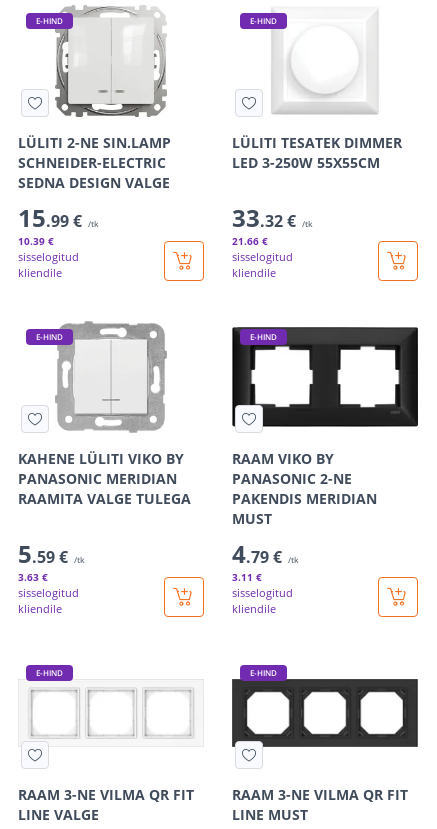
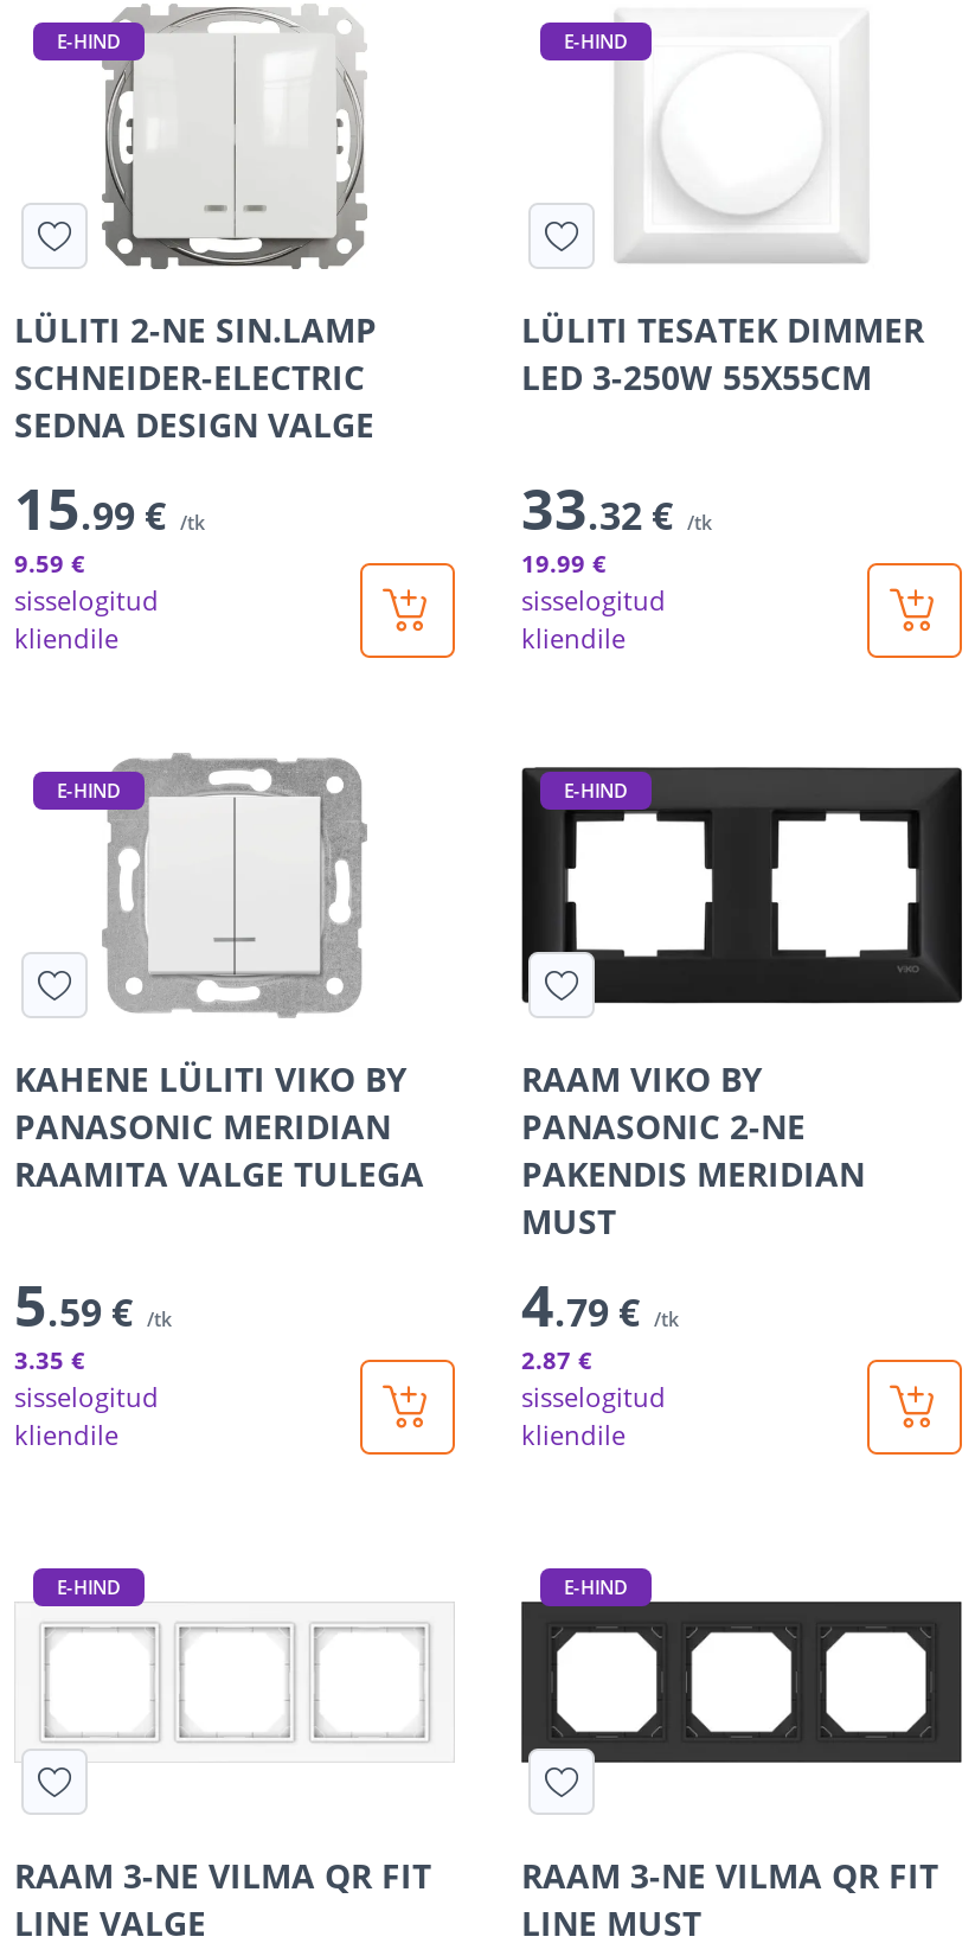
- 10.39 €
+ 9.59 €

- 21.66 €
+ 19.99 €

- 3.63 €
+ 3.35 €

- 3.11 €
+ 2.87 €
